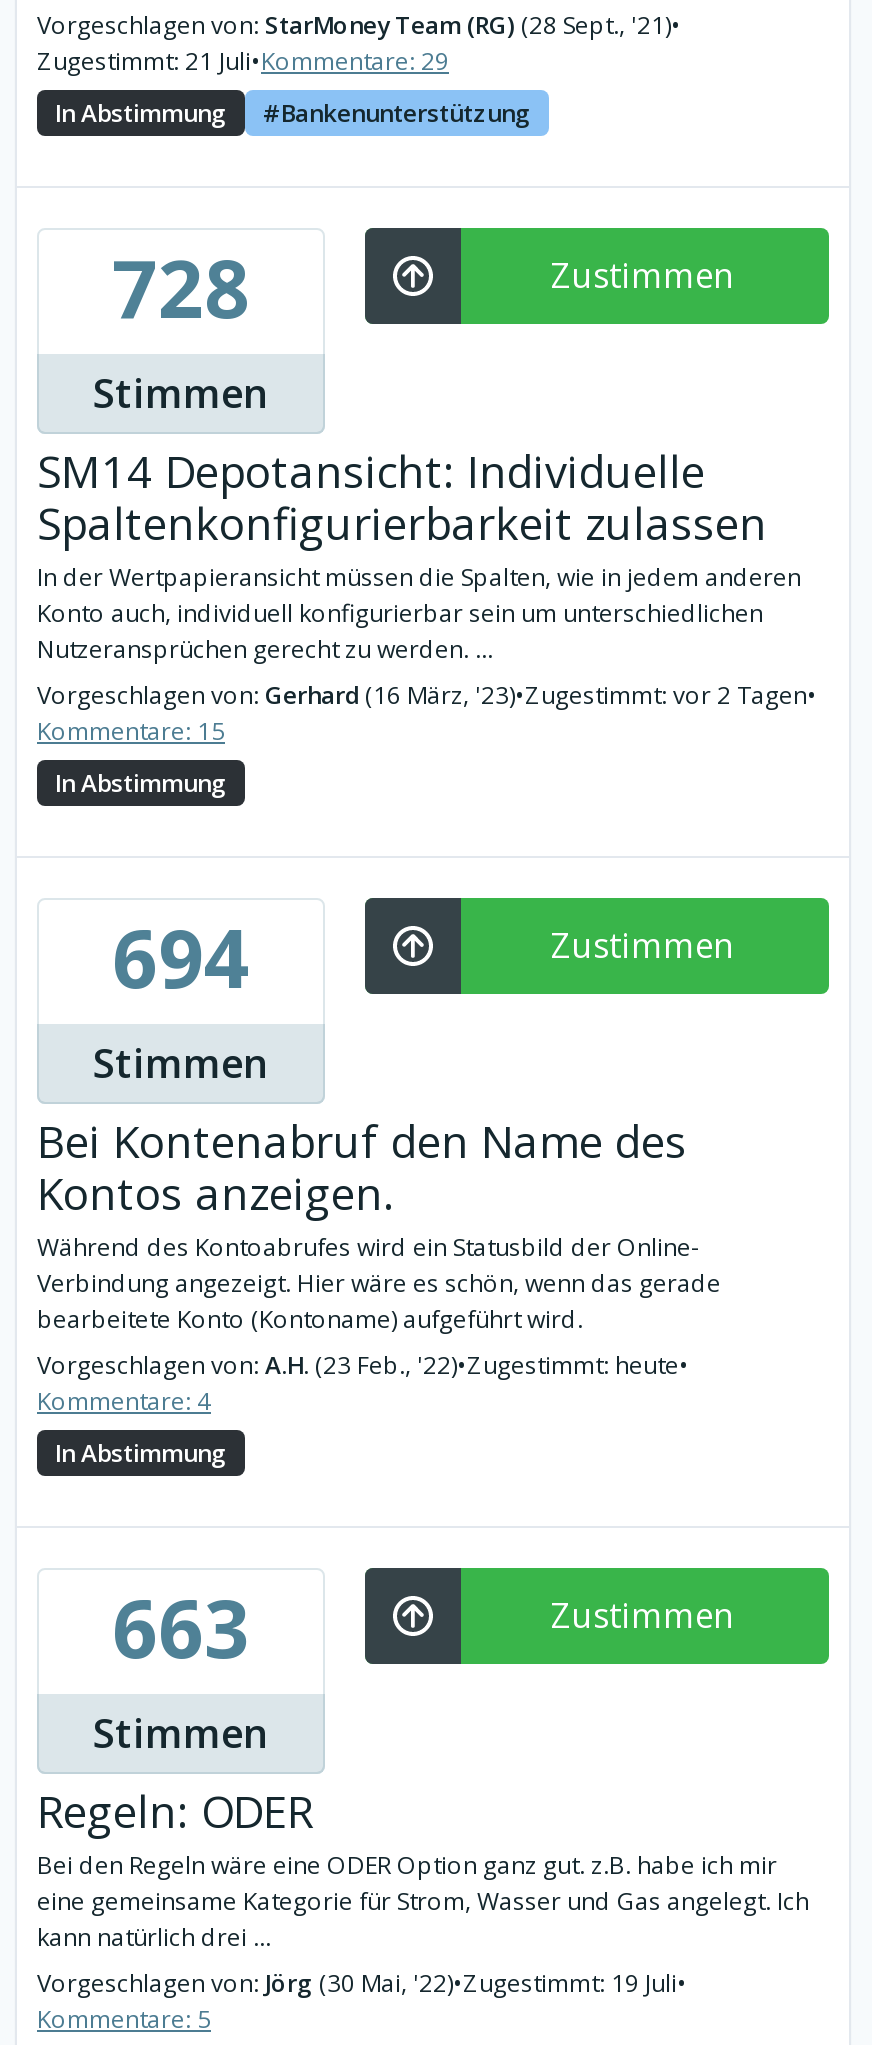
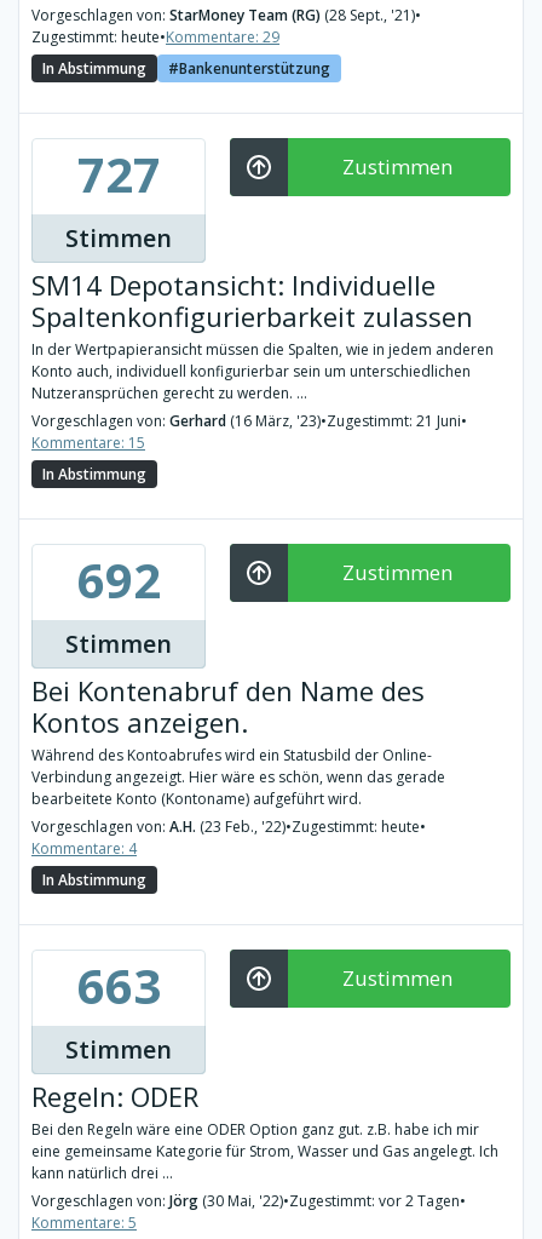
- Zugestimmt: 21 Juli•Kommentare: 29
+ Zugestimmt: heute•Kommentare: 29

- 728
+ 727

- Vorgeschlagen von: Gerhard (16 März, '23)•Zugestimmt: vor 2 Tagen•
+ Vorgeschlagen von: Gerhard (16 März, '23)•Zugestimmt: 21 Juni•

- 694
+ 692

- Vorgeschlagen von: Jörg (30 Mai, '22)•Zugestimmt: 19 Juli•
+ Vorgeschlagen von: Jörg (30 Mai, '22)•Zugestimmt: vor 2 Tagen•
